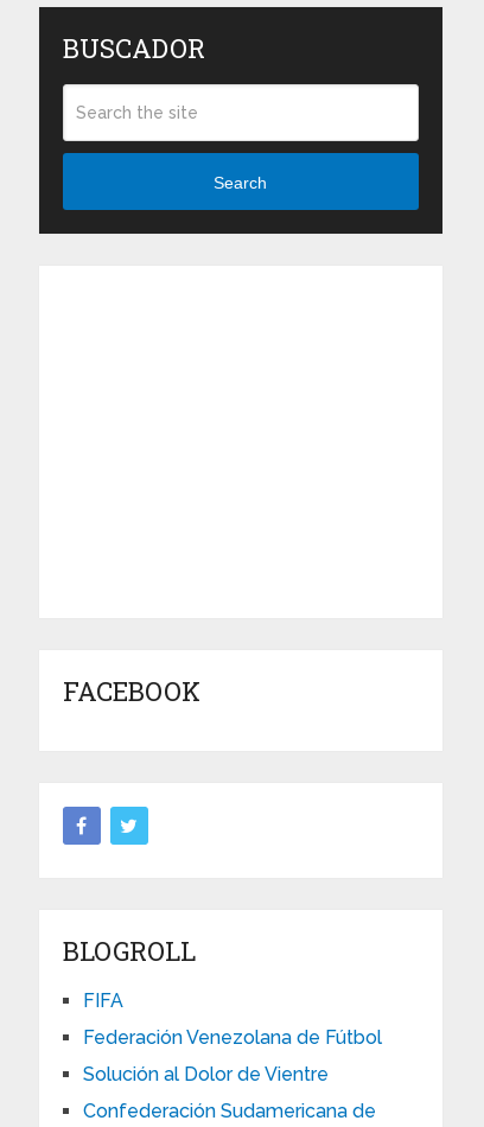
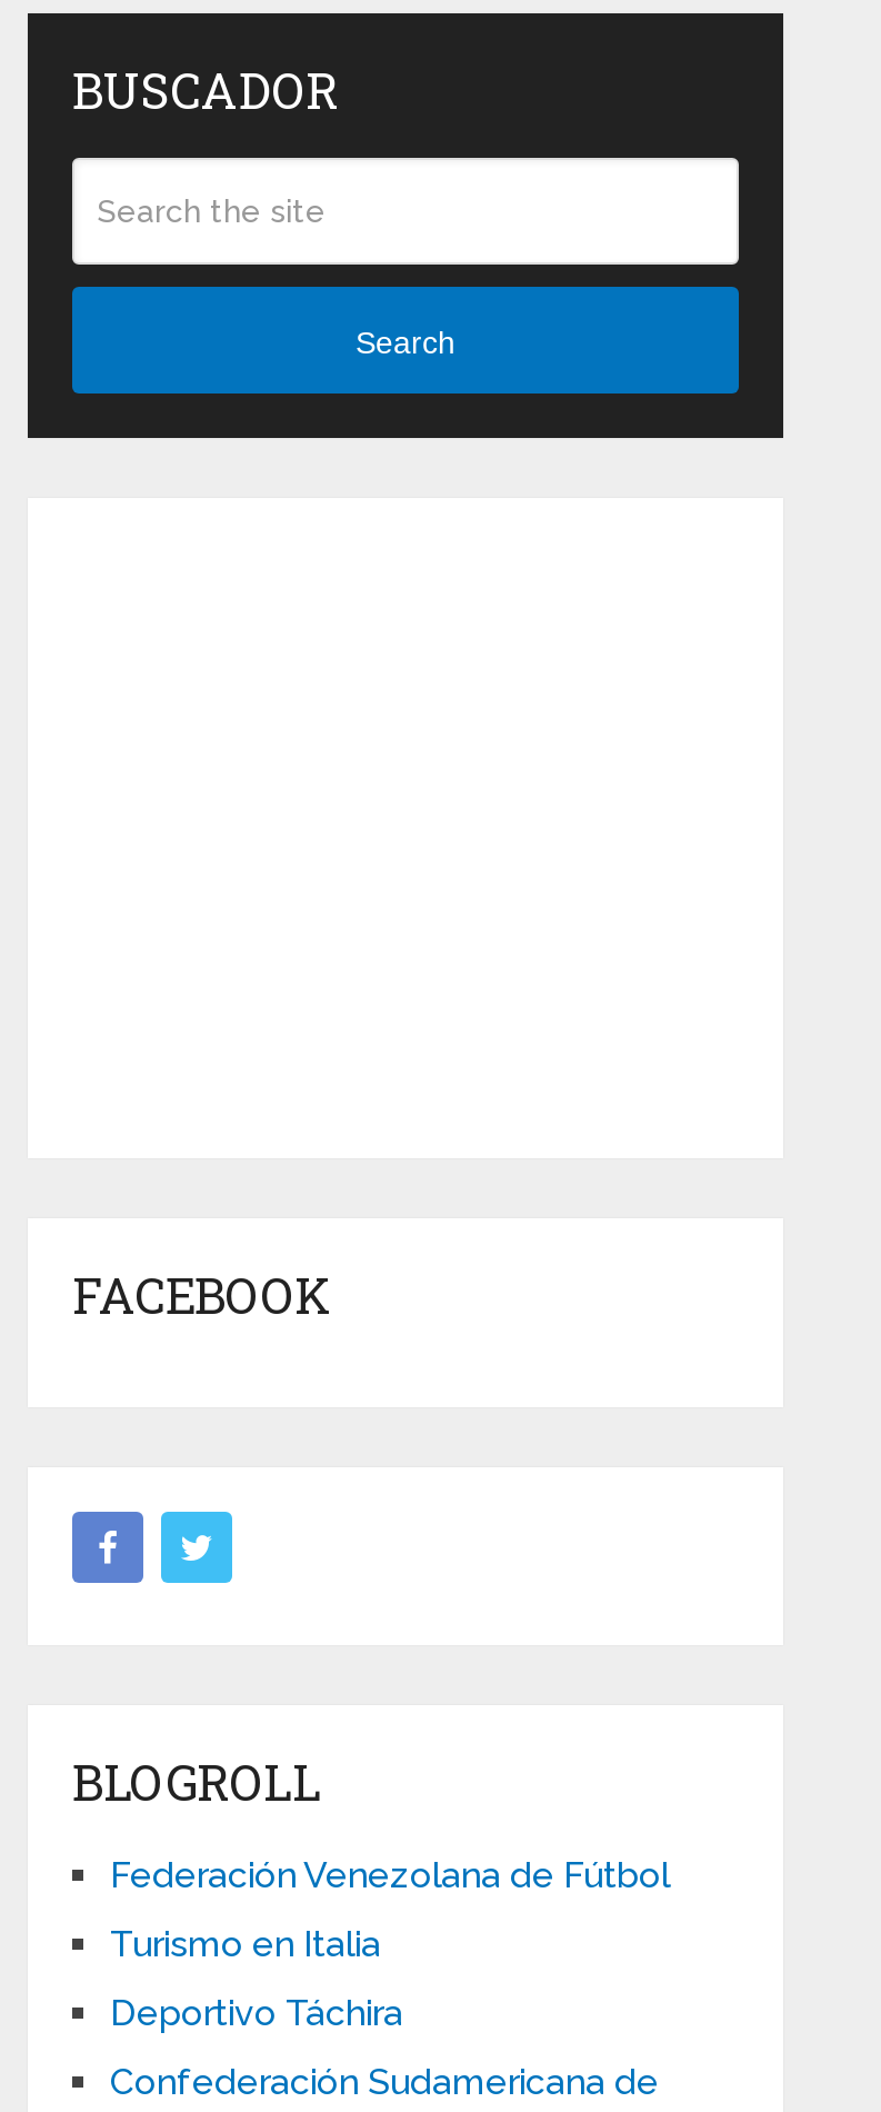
- FIFA

moved up: Federación Venezolana de Fútbol

- Solución al Dolor de Vientre
+ Turismo en Italia
+ Deportivo Táchira
